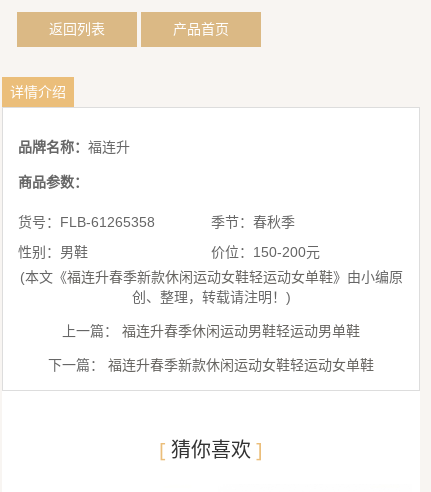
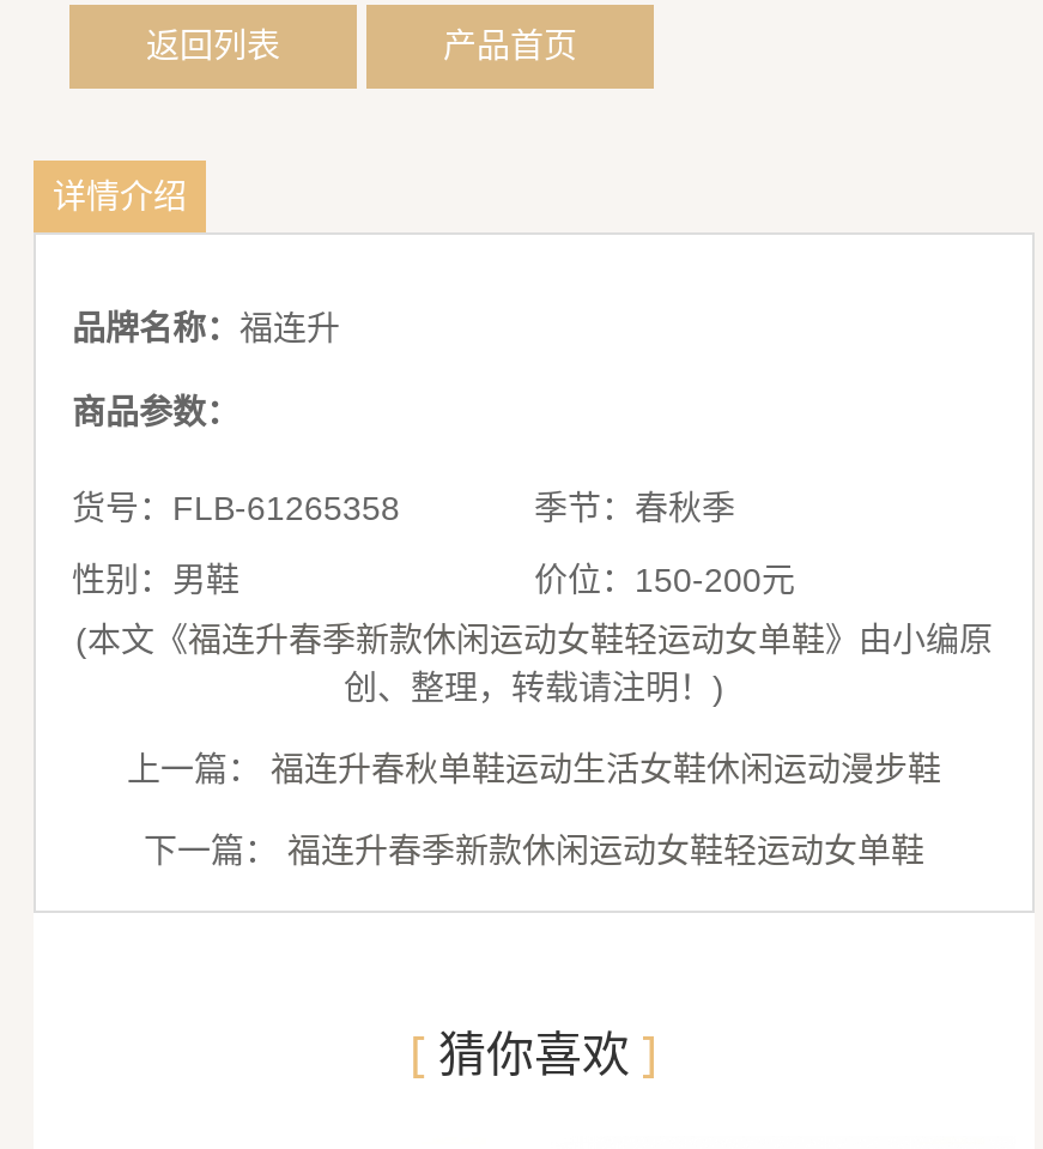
- 上一篇：福连升春季休闲运动男鞋轻运动男单鞋
+ 上一篇：福连升春秋单鞋运动生活女鞋休闲运动漫步鞋
